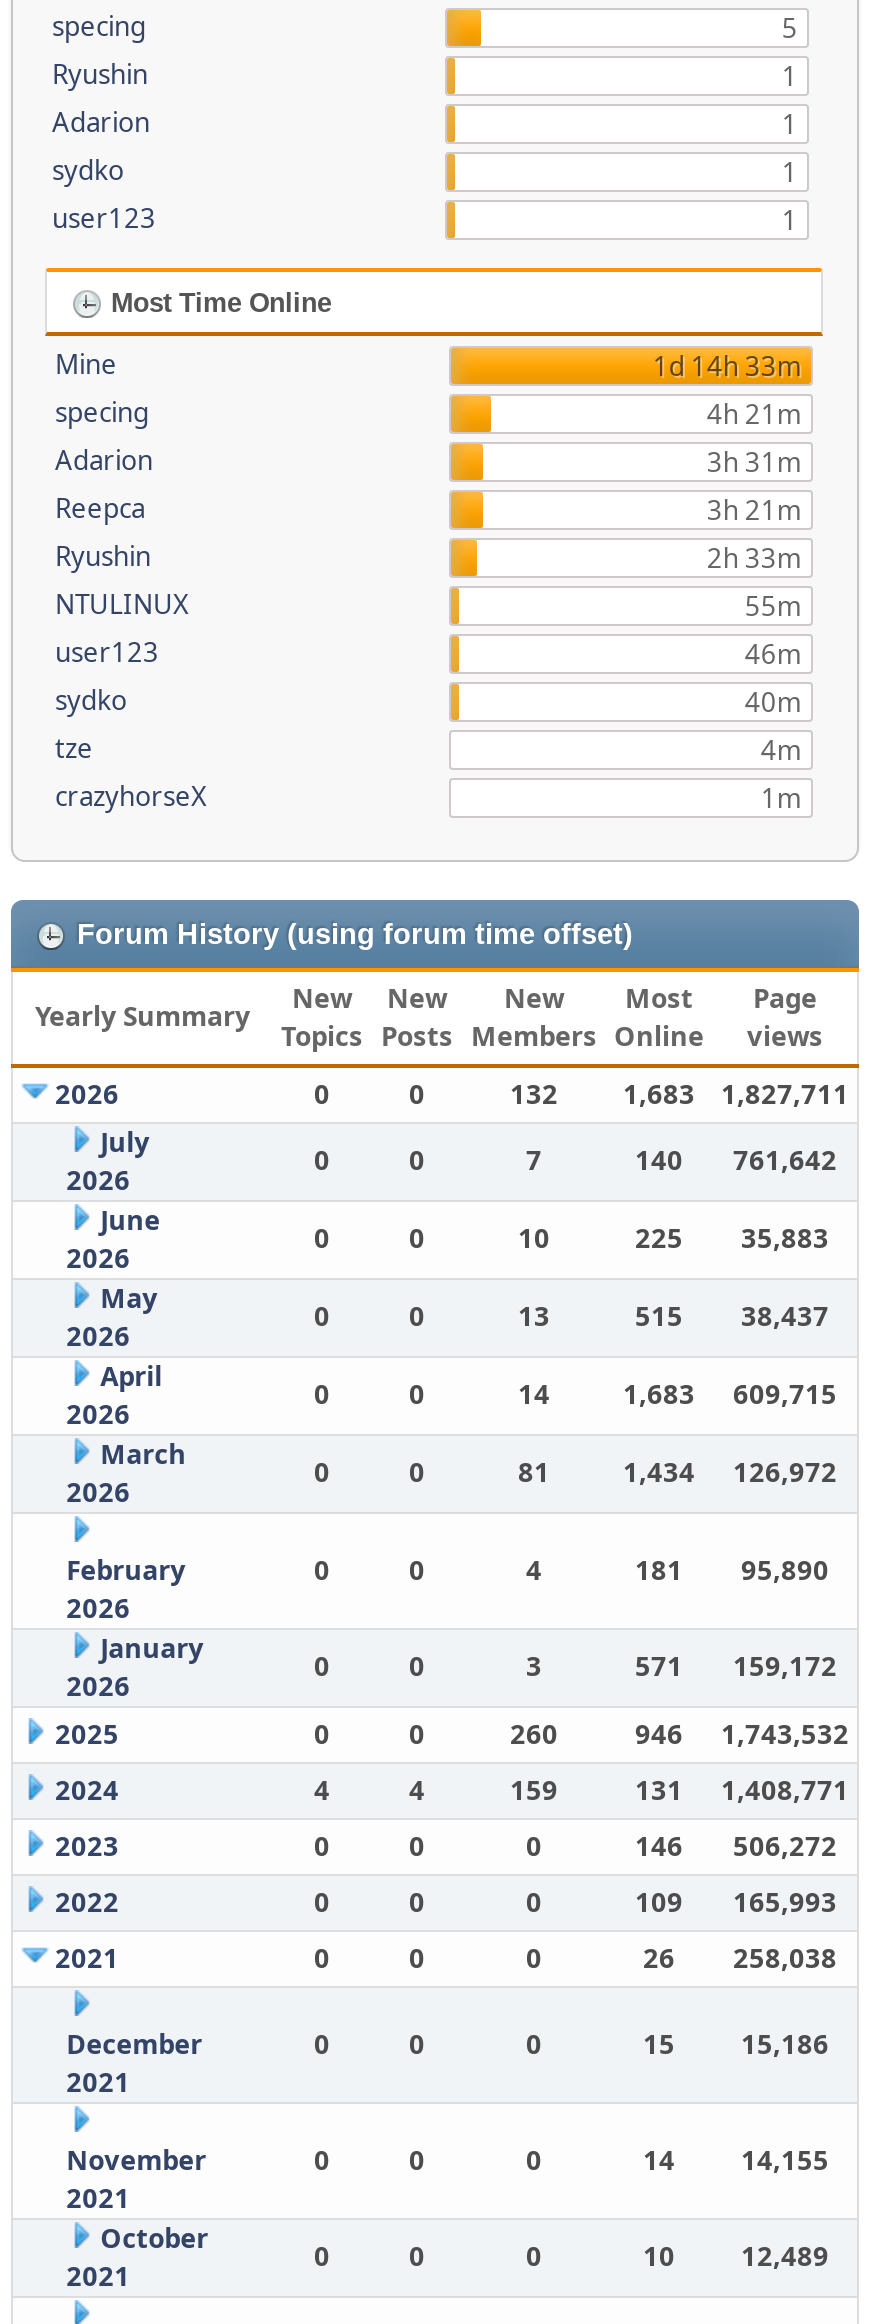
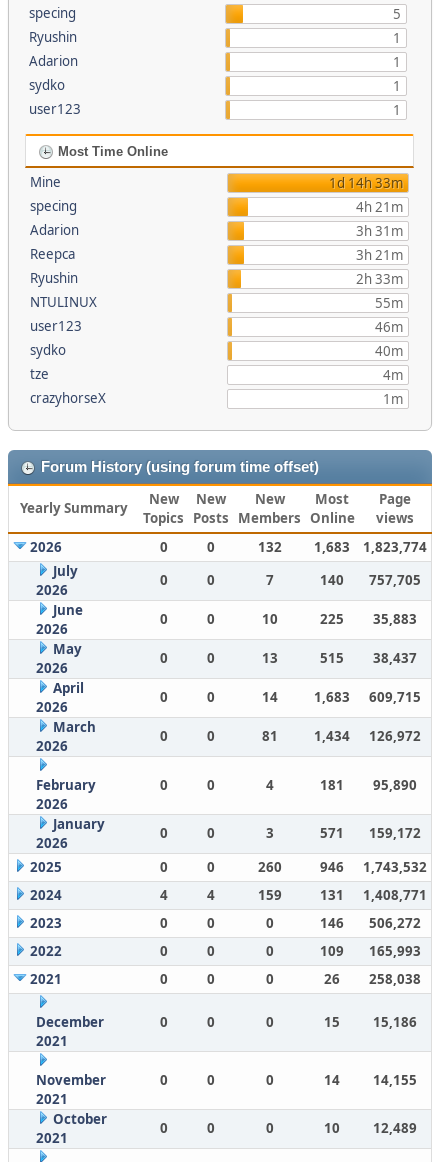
- 132 1,683 1,827,711
+ 132 1,683 1,823,774

- 140 761,642
+ 140 757,705
